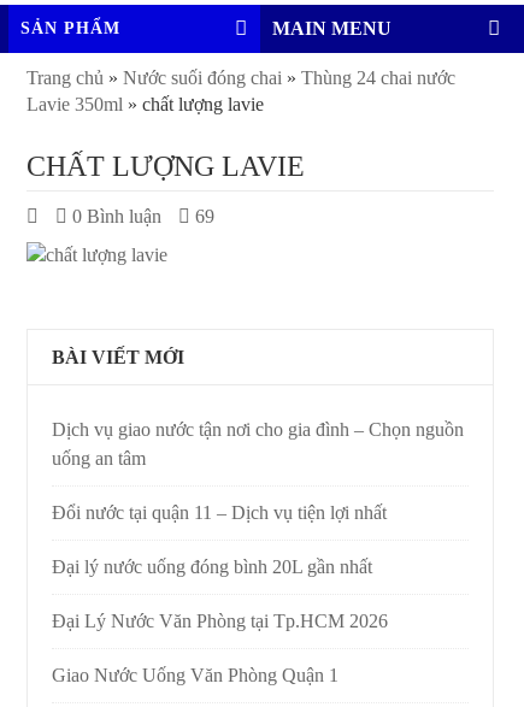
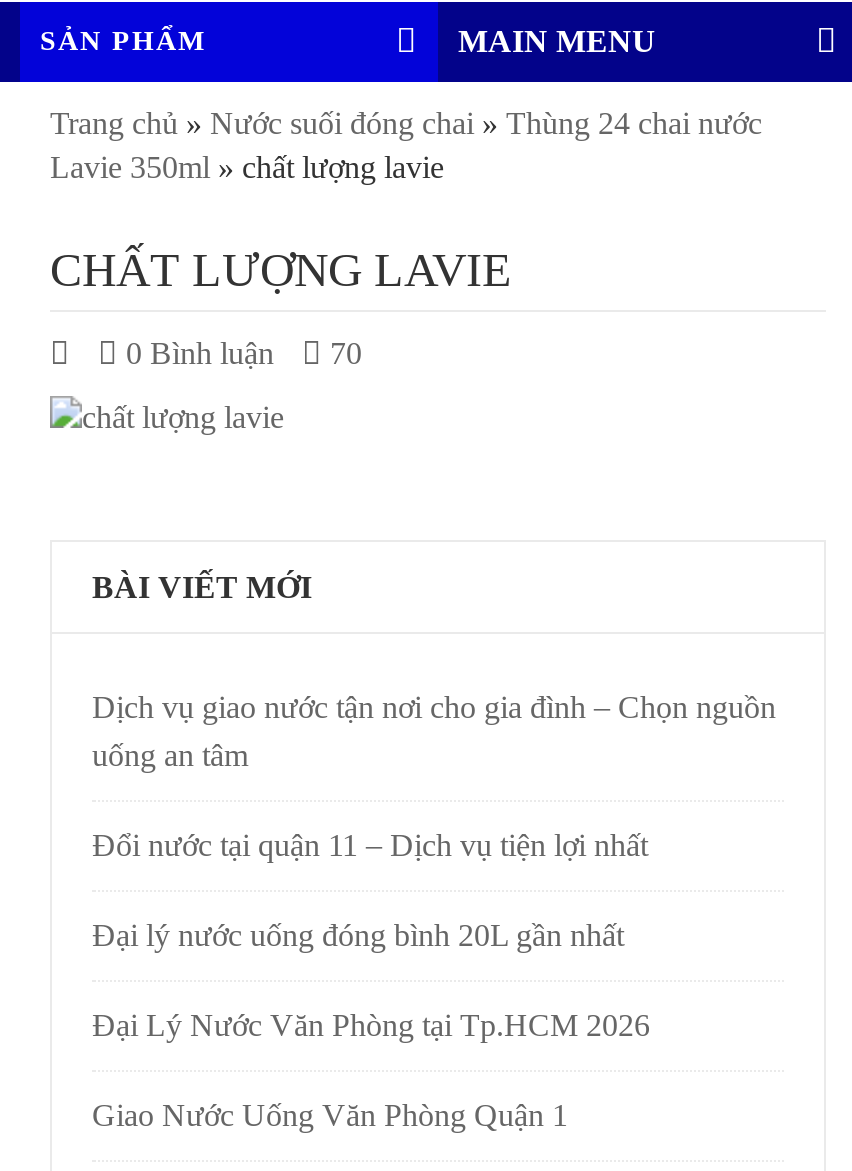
- 0 Bình luận 69
+ 0 Bình luận 70
